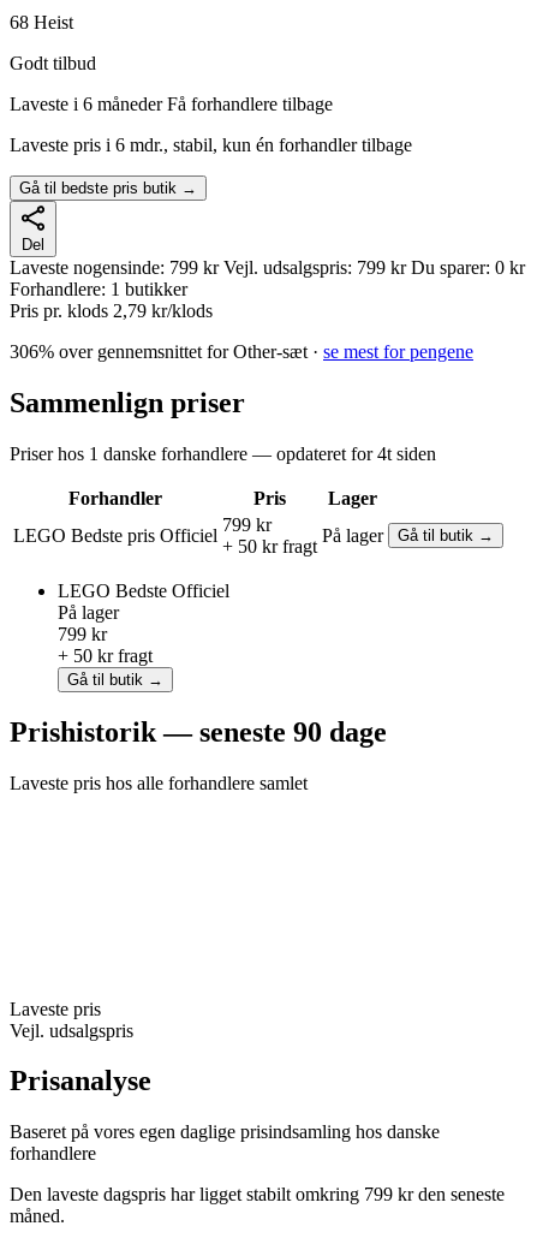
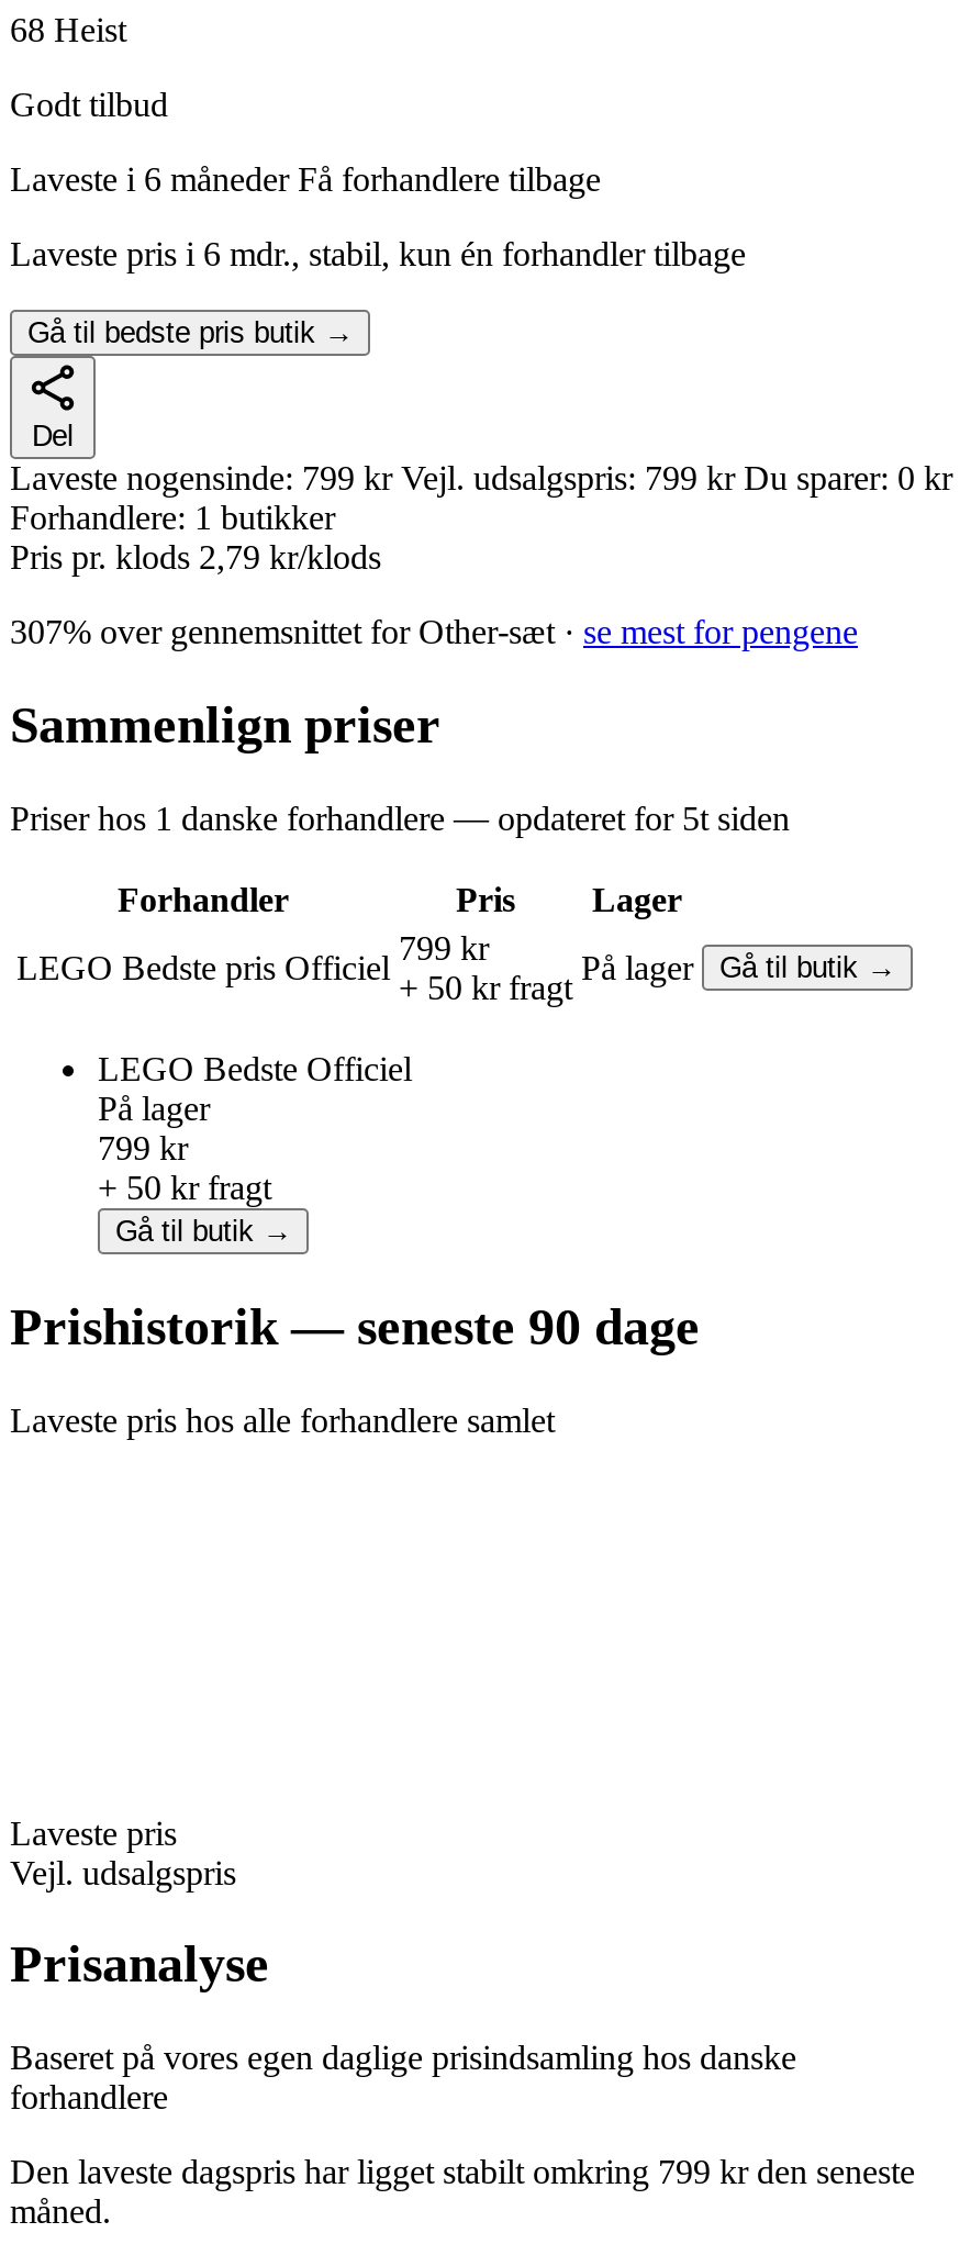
- 306% over gennemsnittet for Other-sæt · se mest for pengene
+ 307% over gennemsnittet for Other-sæt · se mest for pengene

- Priser hos 1 danske forhandlere — opdateret for 4t siden
+ Priser hos 1 danske forhandlere — opdateret for 5t siden
